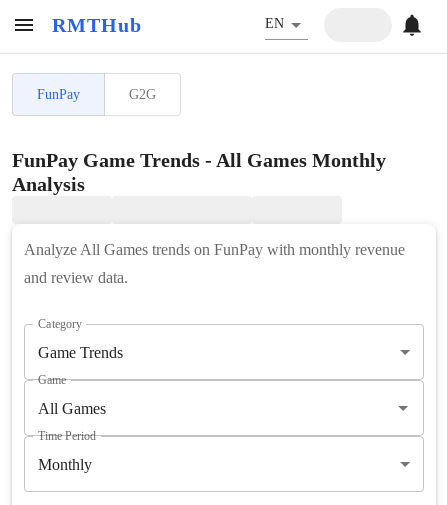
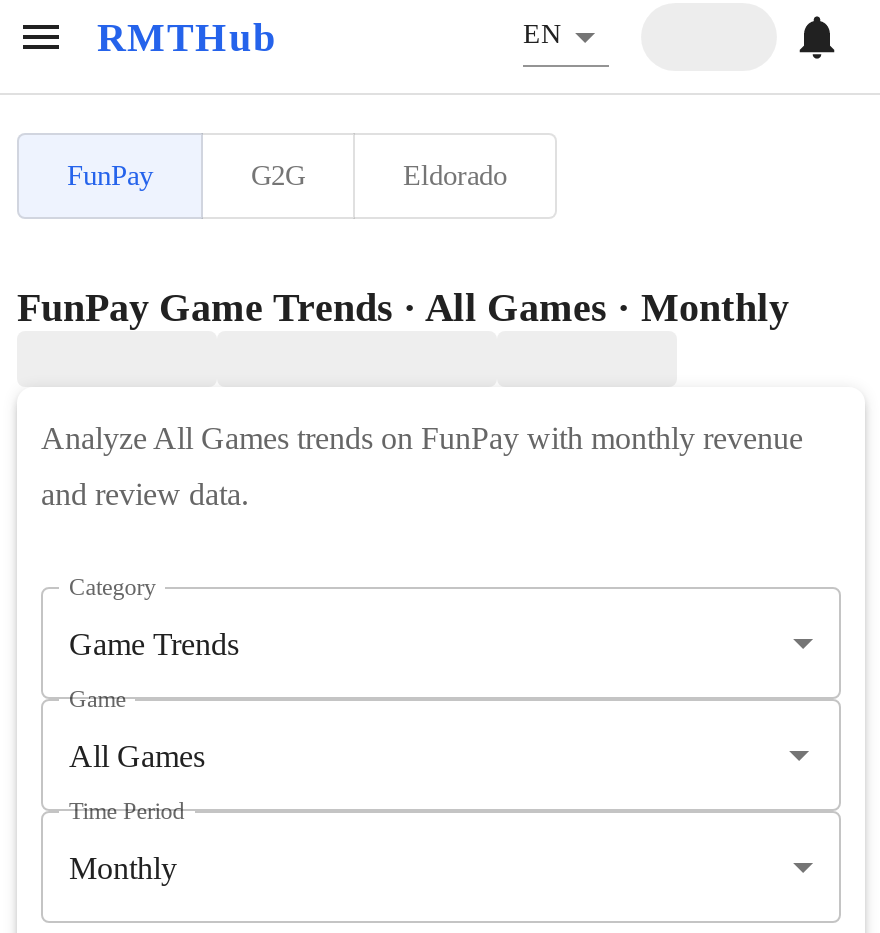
- FunPay Game Trends - All Games Monthly
- Analysis
+ Eldorado
+ FunPay Game Trends · All Games · Monthly
